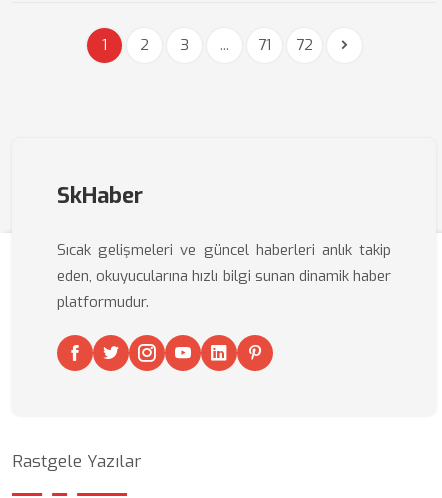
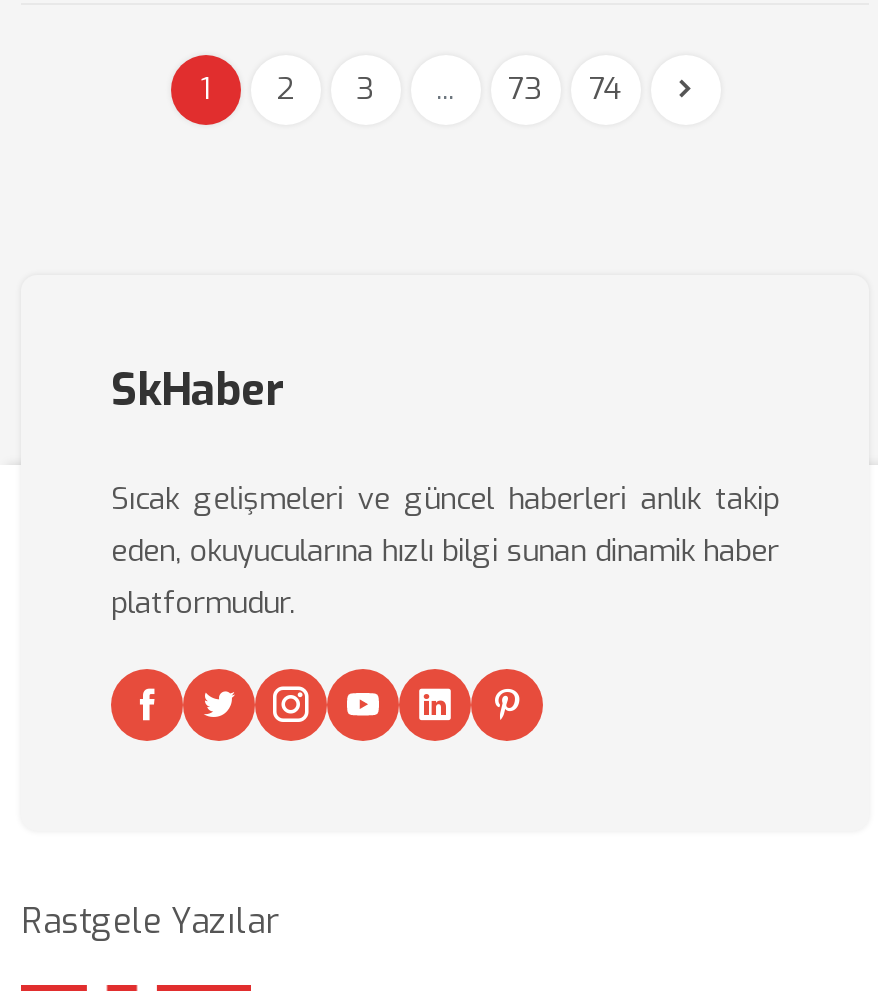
- 71
+ 73

- 72
+ 74
